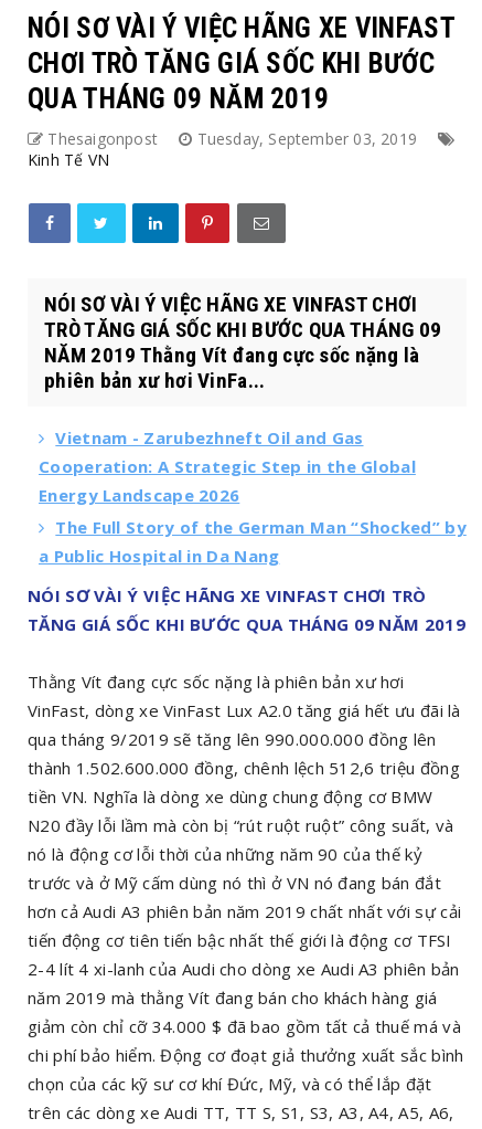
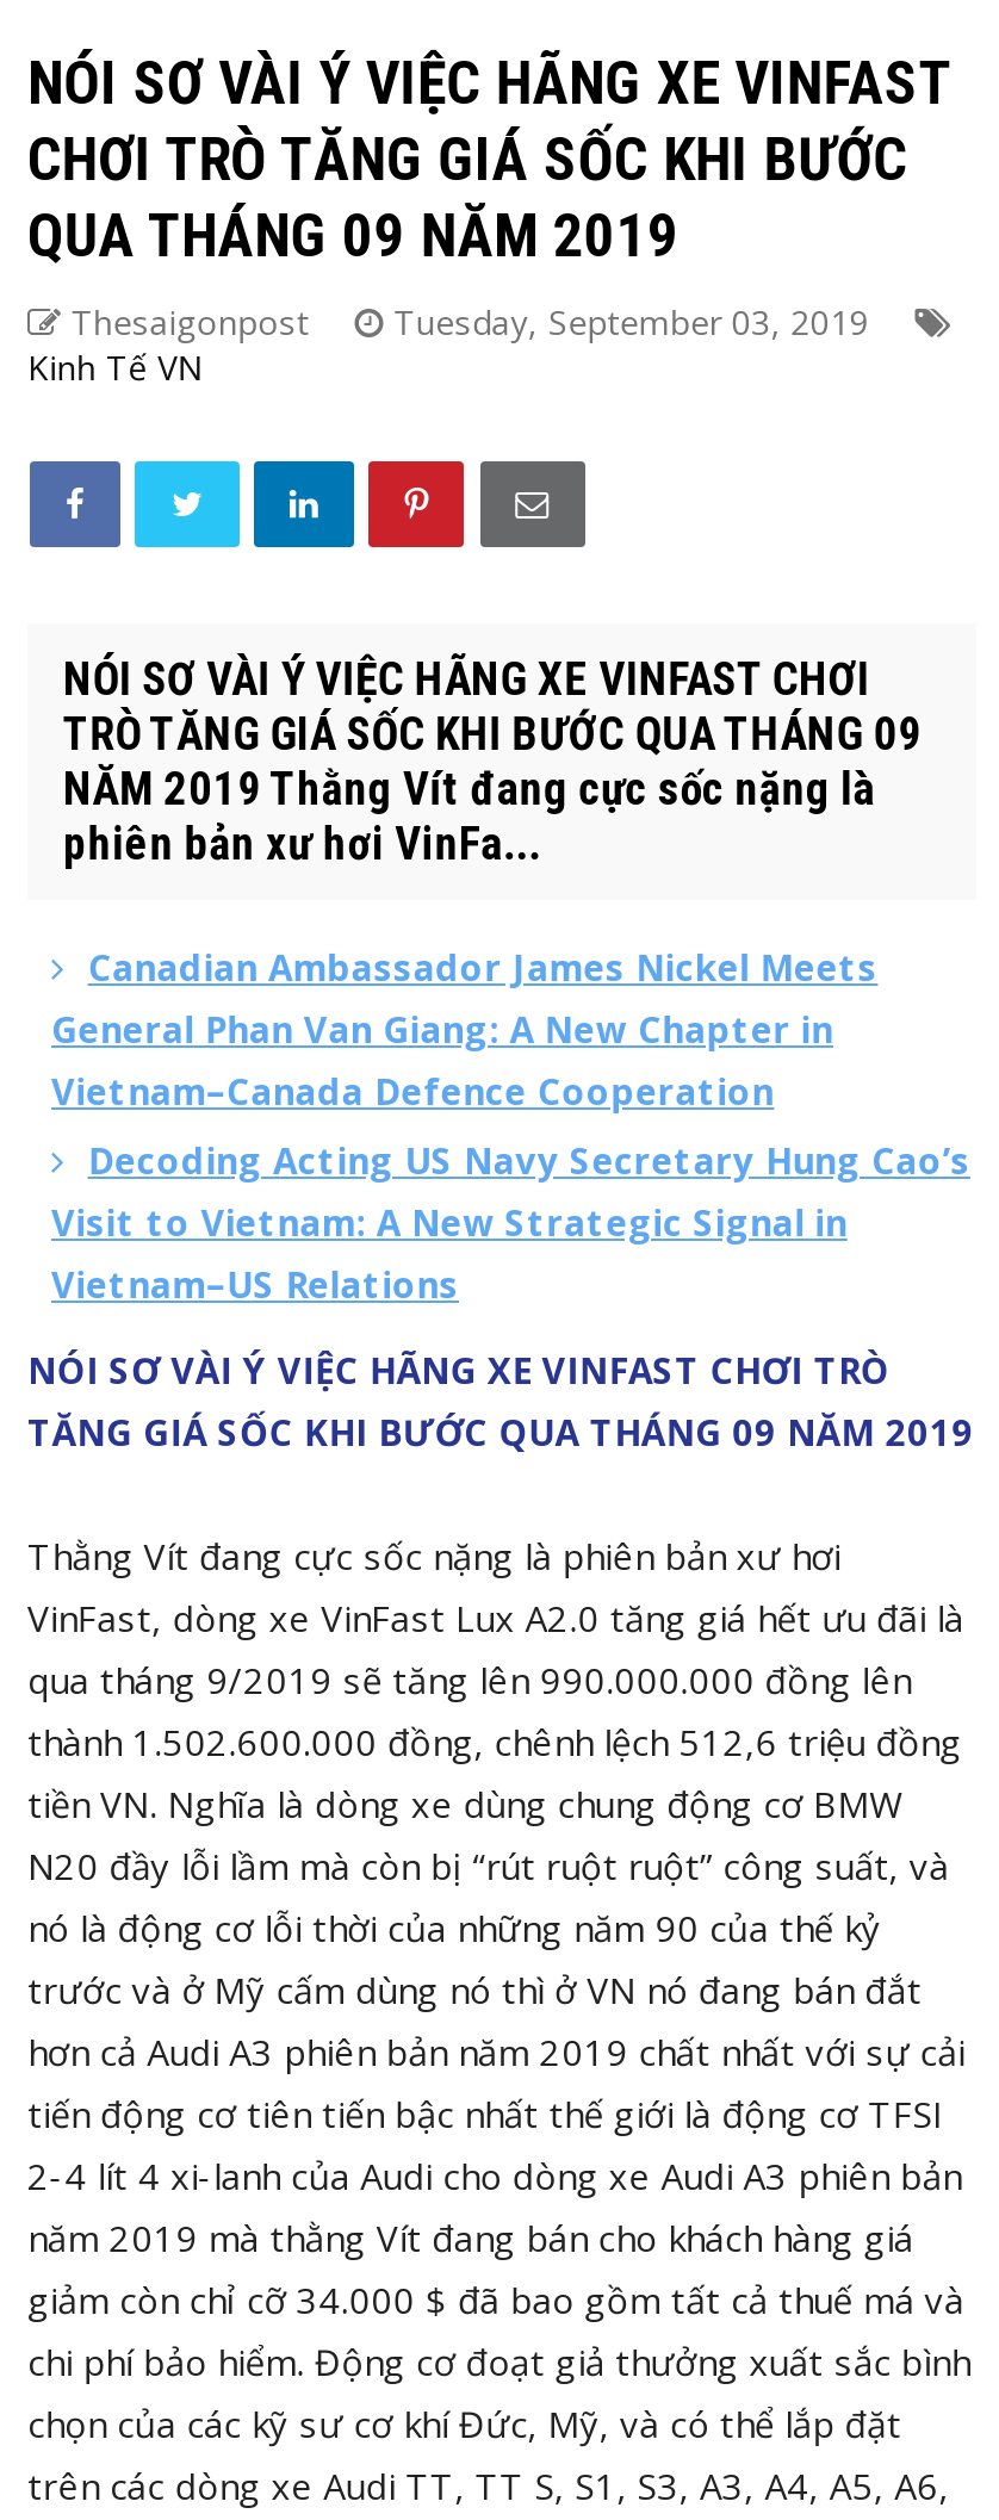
- Vietnam - Zarubezhneft Oil and Gas
- Cooperation: A Strategic Step in the Global
- Energy Landscape 2026
- The Full Story of the German Man “Shocked” by
- a Public Hospital in Da Nang
+ Canadian Ambassador James Nickel Meets
+ General Phan Van Giang: A New Chapter in
+ Vietnam–Canada Defence Cooperation
+ Decoding Acting US Navy Secretary Hung Cao’s
+ Visit to Vietnam: A New Strategic Signal in
+ Vietnam–US Relations
